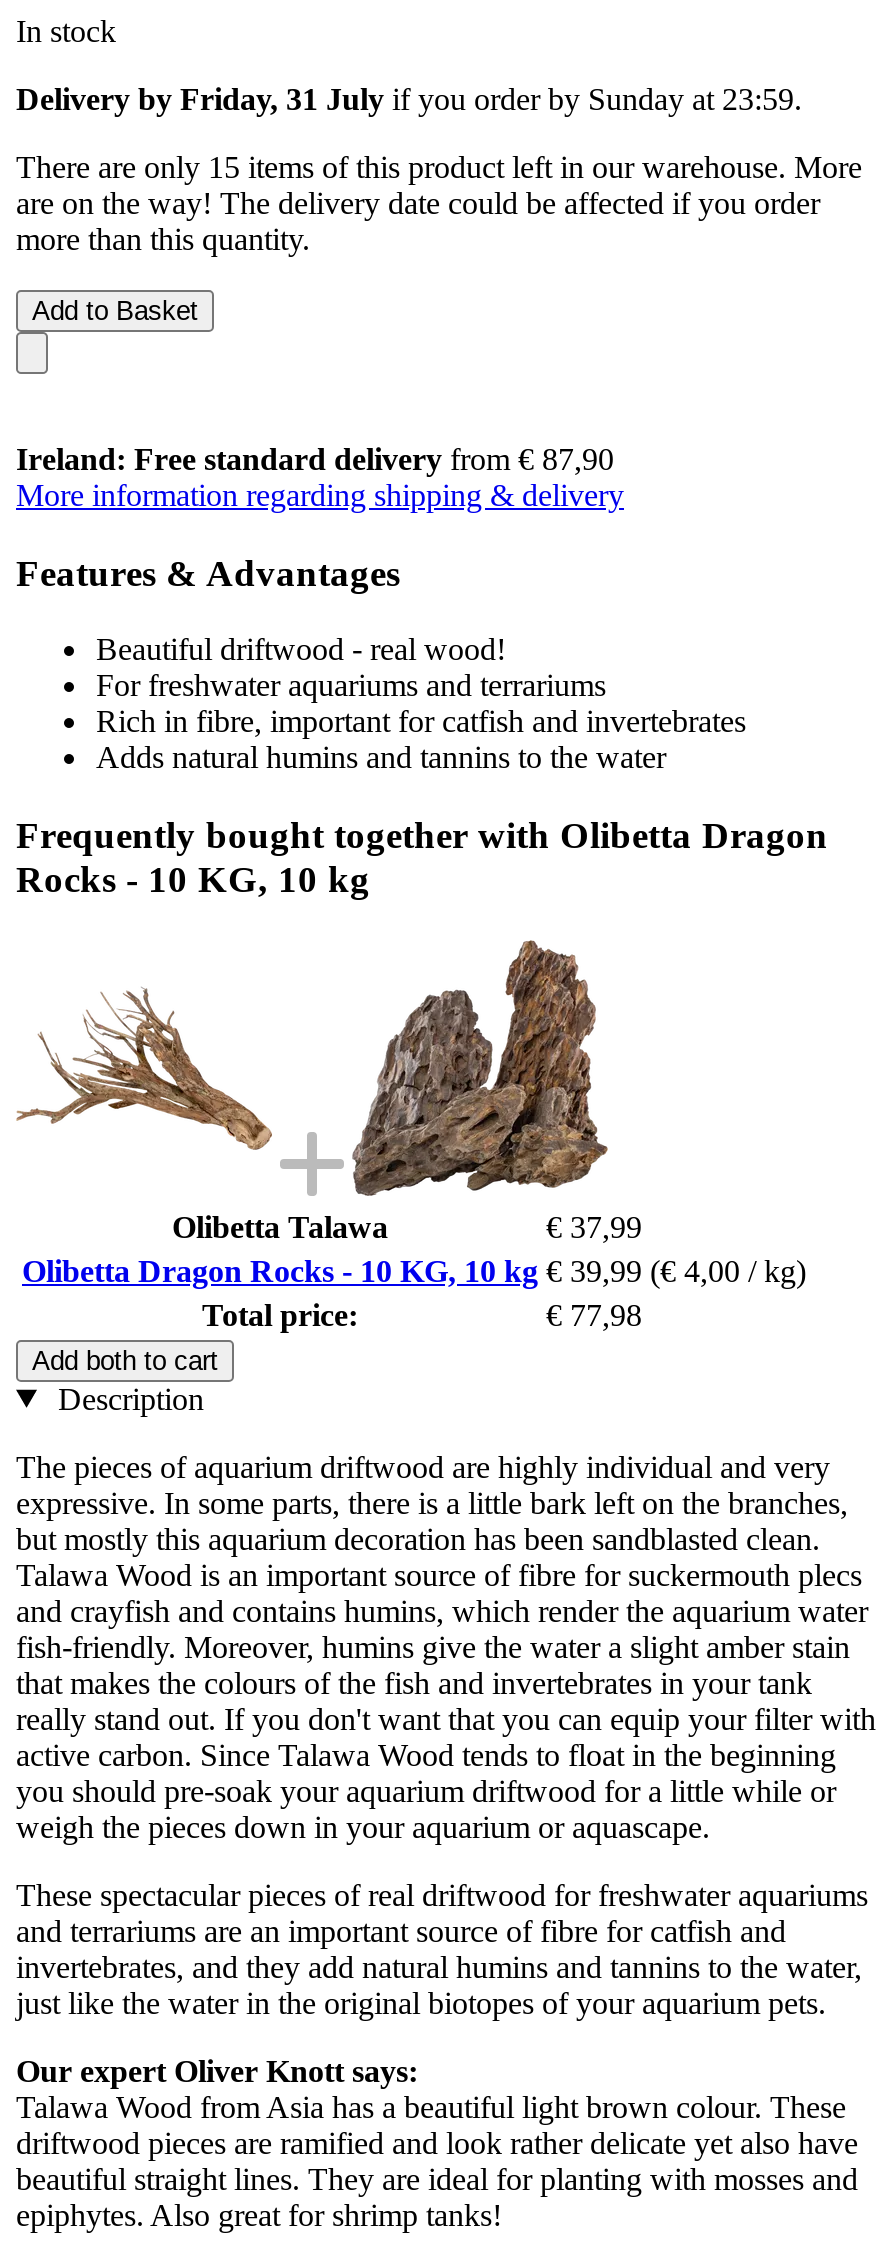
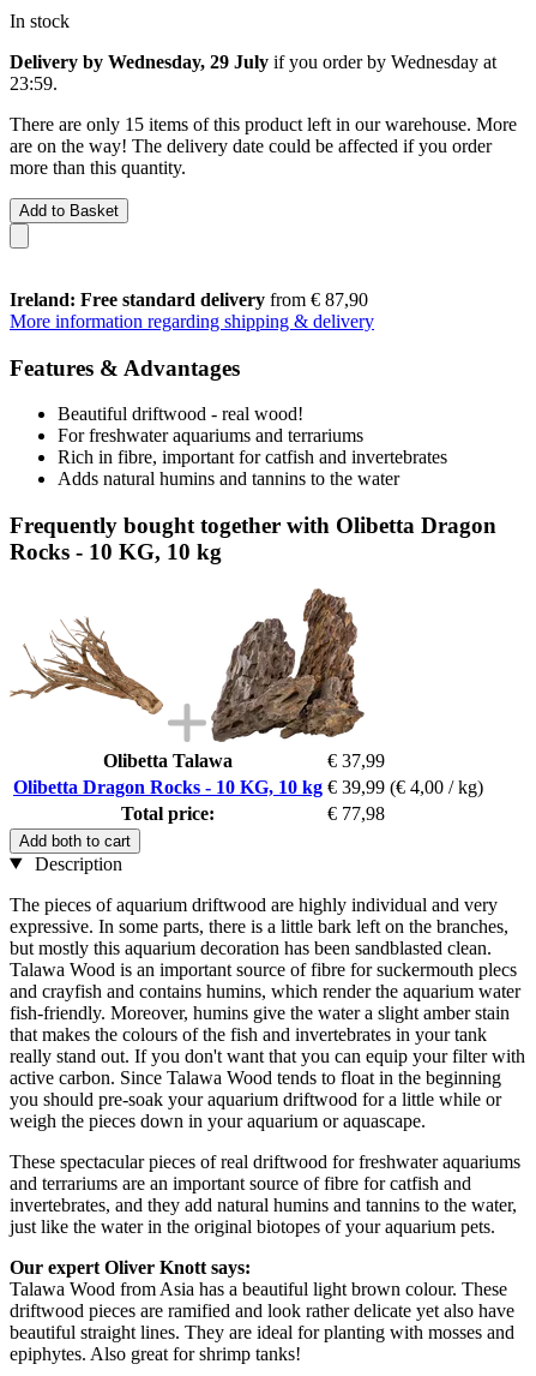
- Delivery by Friday, 31 July if you order by Sunday at 23:59.
+ Delivery by Wednesday, 29 July if you order by Wednesday at
+ 23:59.
